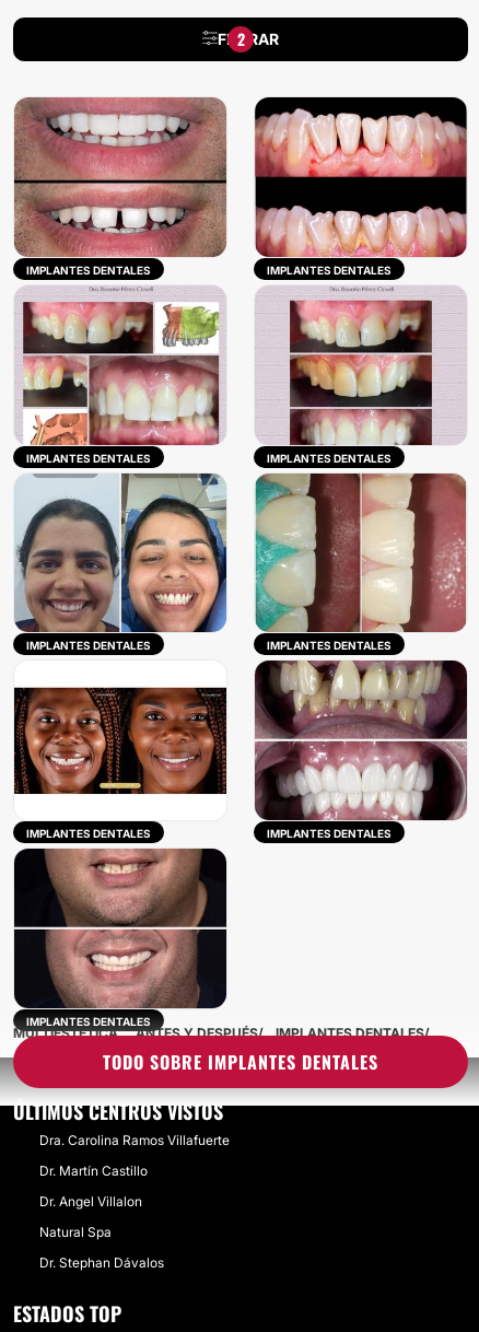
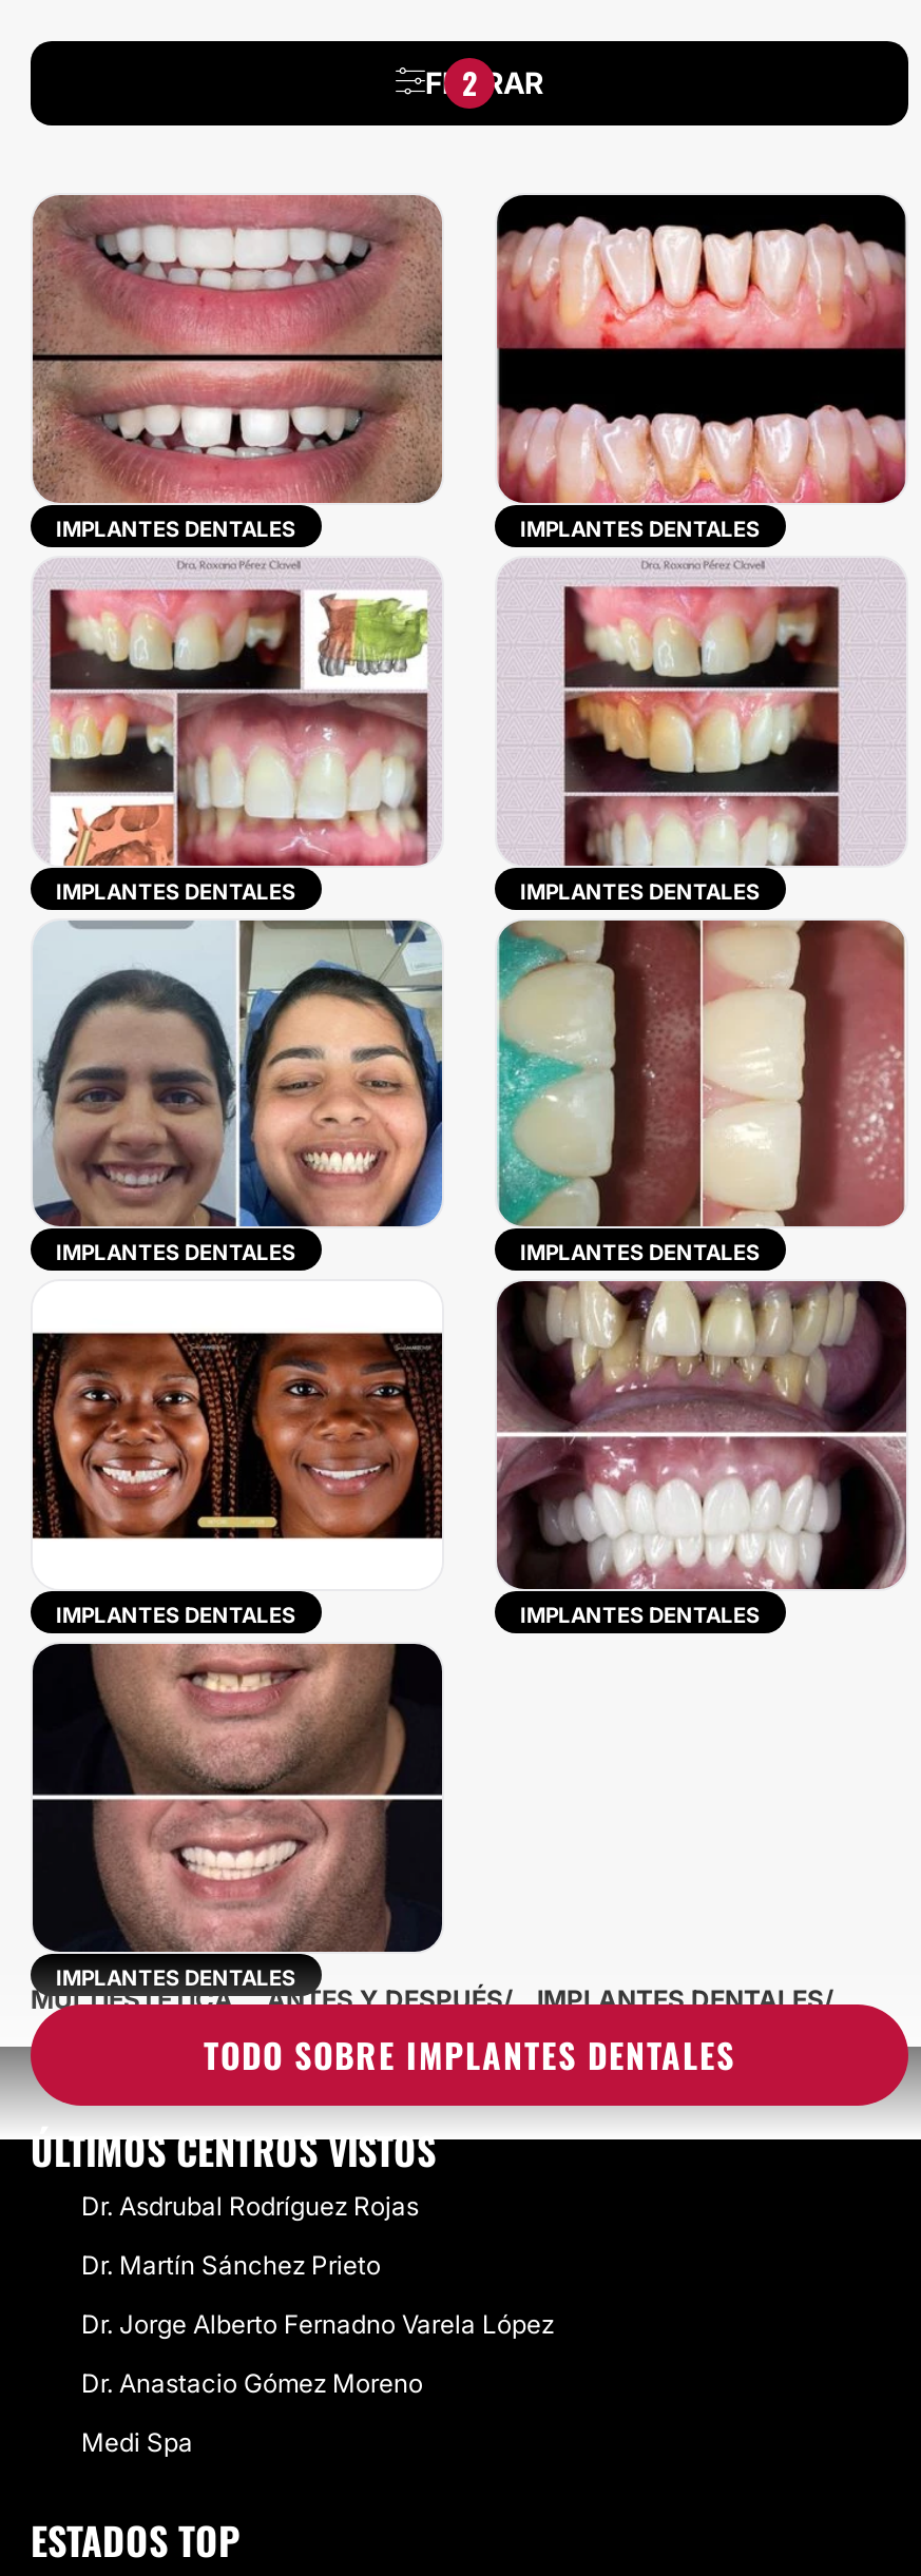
- Dra. Carolina Ramos Villafuerte
+ Dr. Asdrubal Rodríguez Rojas

- Dr. Martín Castillo
+ Dr. Martín Sánchez Prieto

- Dr. Angel Villalon
+ Dr. Jorge Alberto Fernadno Varela López

- Natural Spa
+ Dr. Anastacio Gómez Moreno

- Dr. Stephan Dávalos
+ Medi Spa
